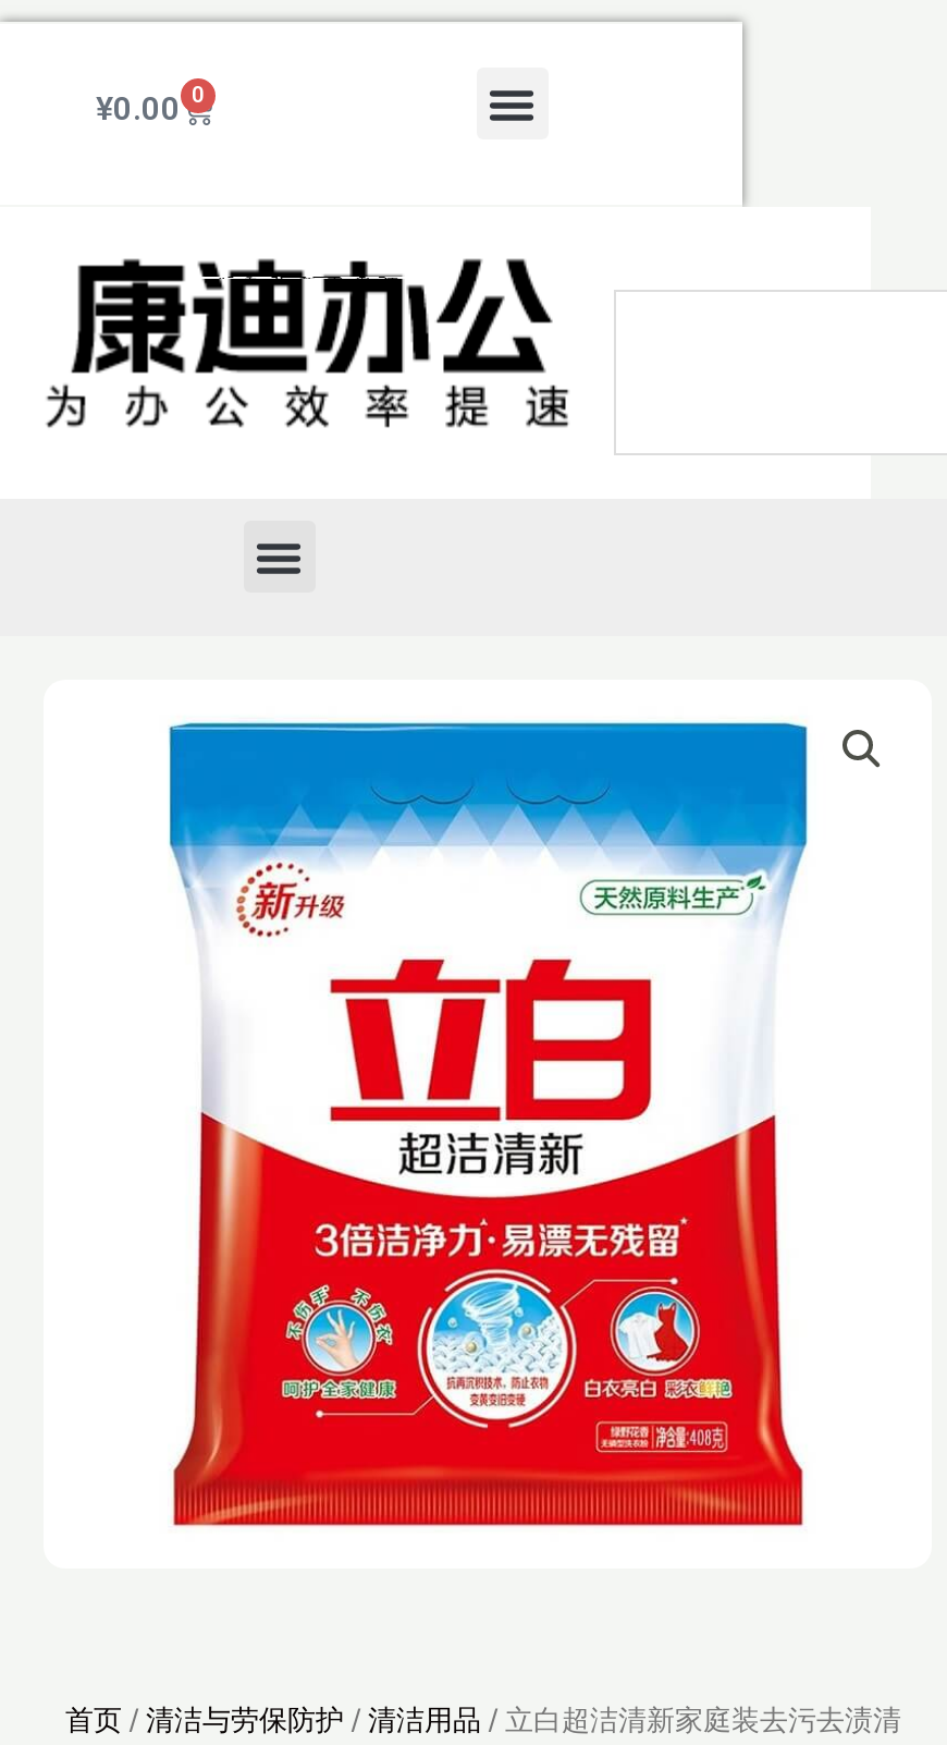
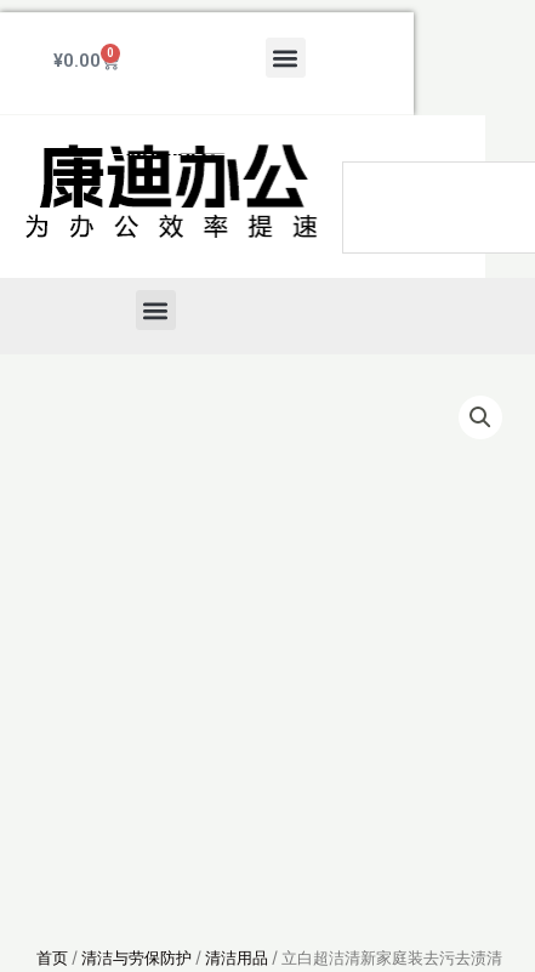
- [image]

- [image]
